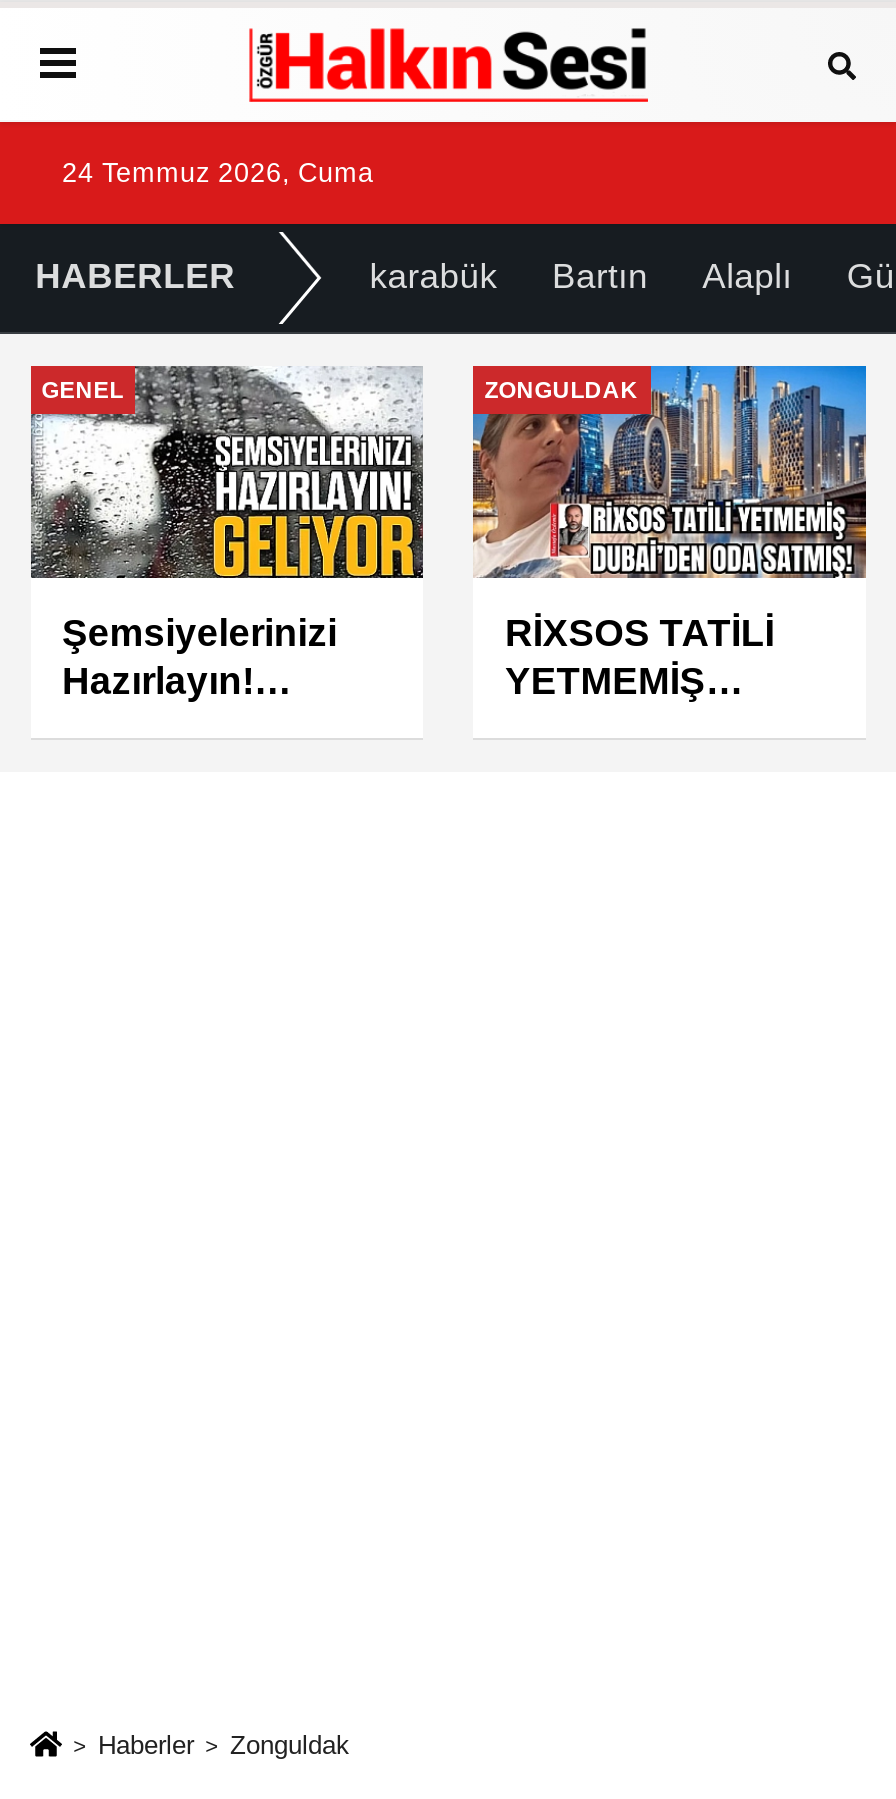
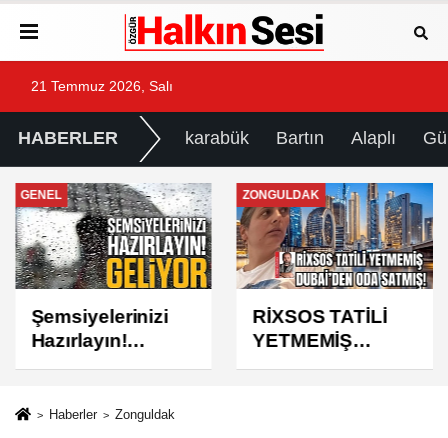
- 24 Temmuz 2026, Cuma
+ 21 Temmuz 2026, Salı
